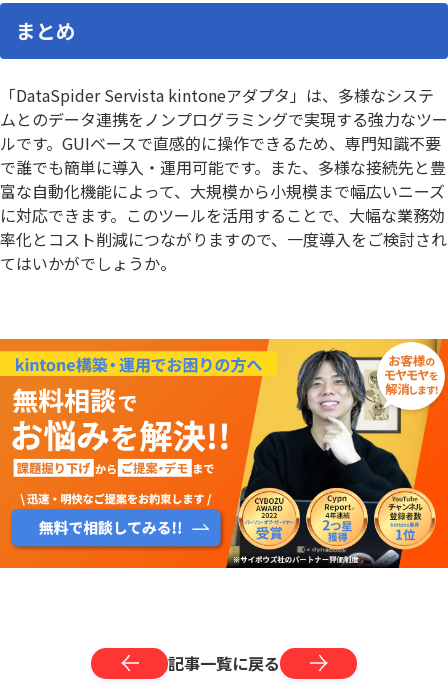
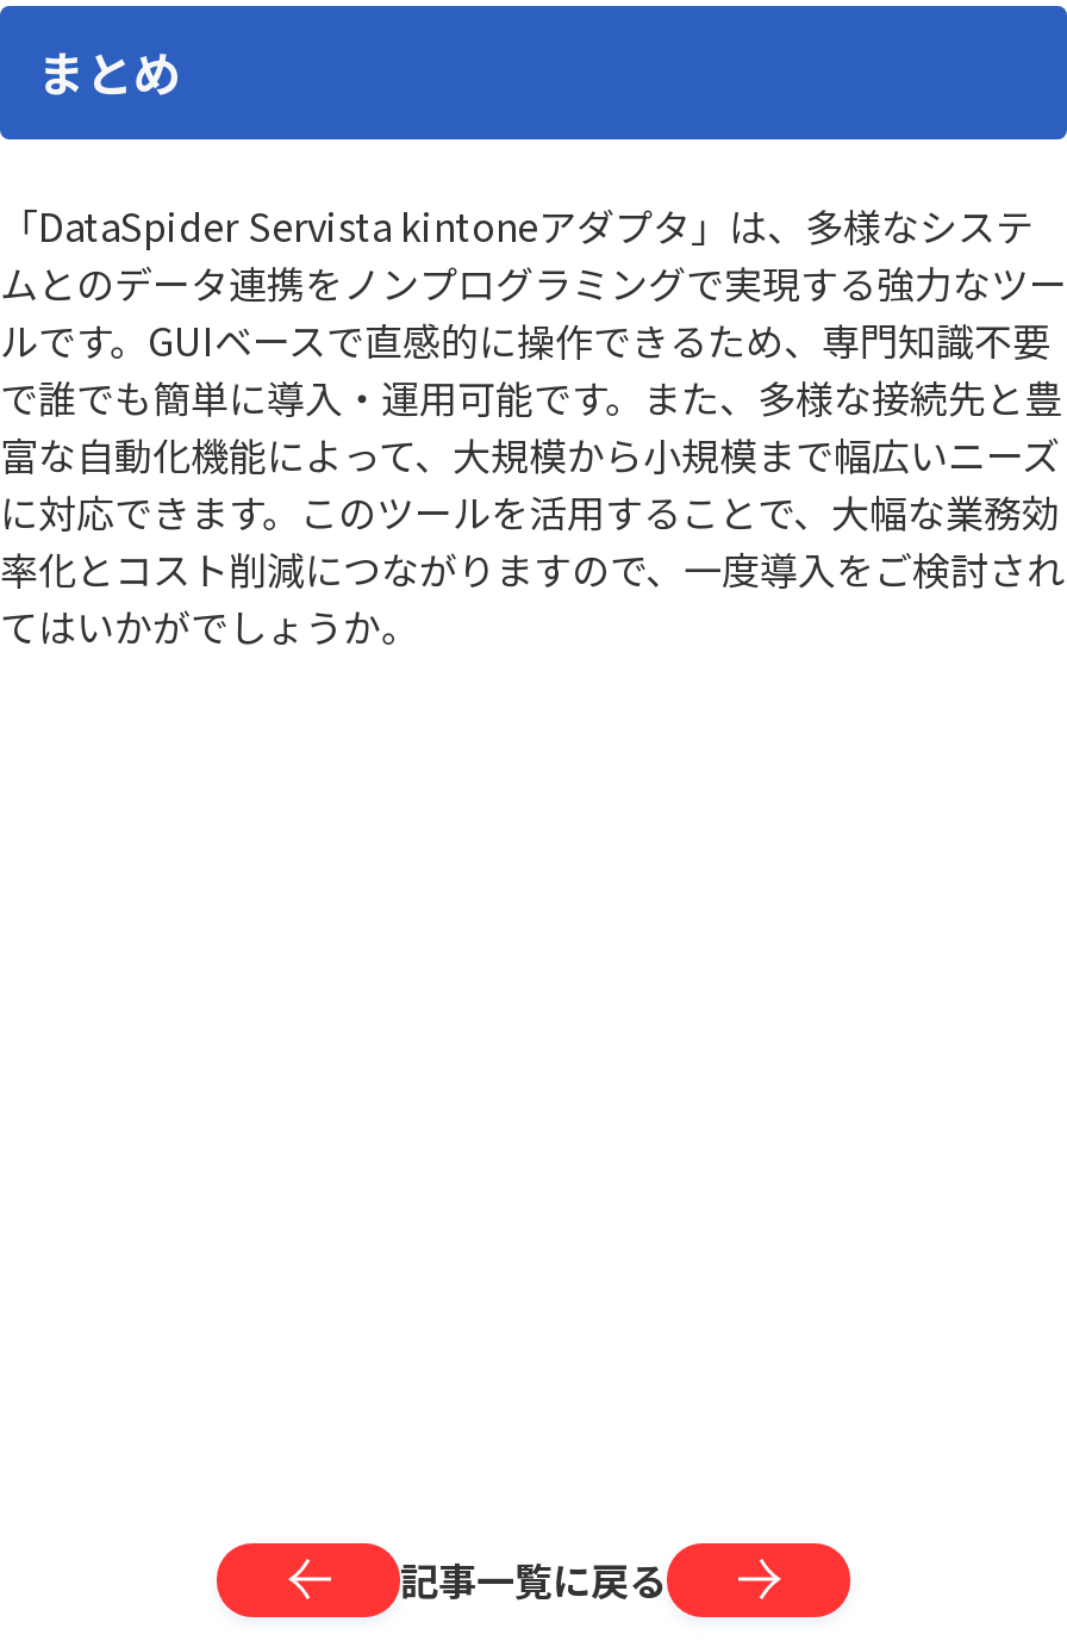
- [image]
